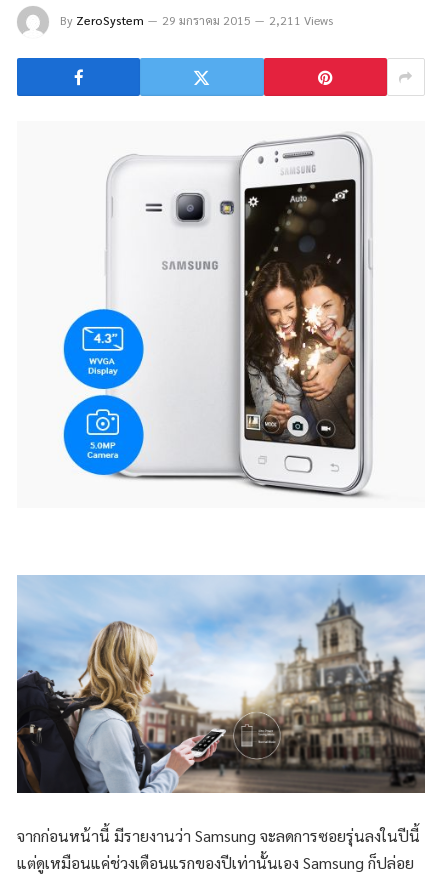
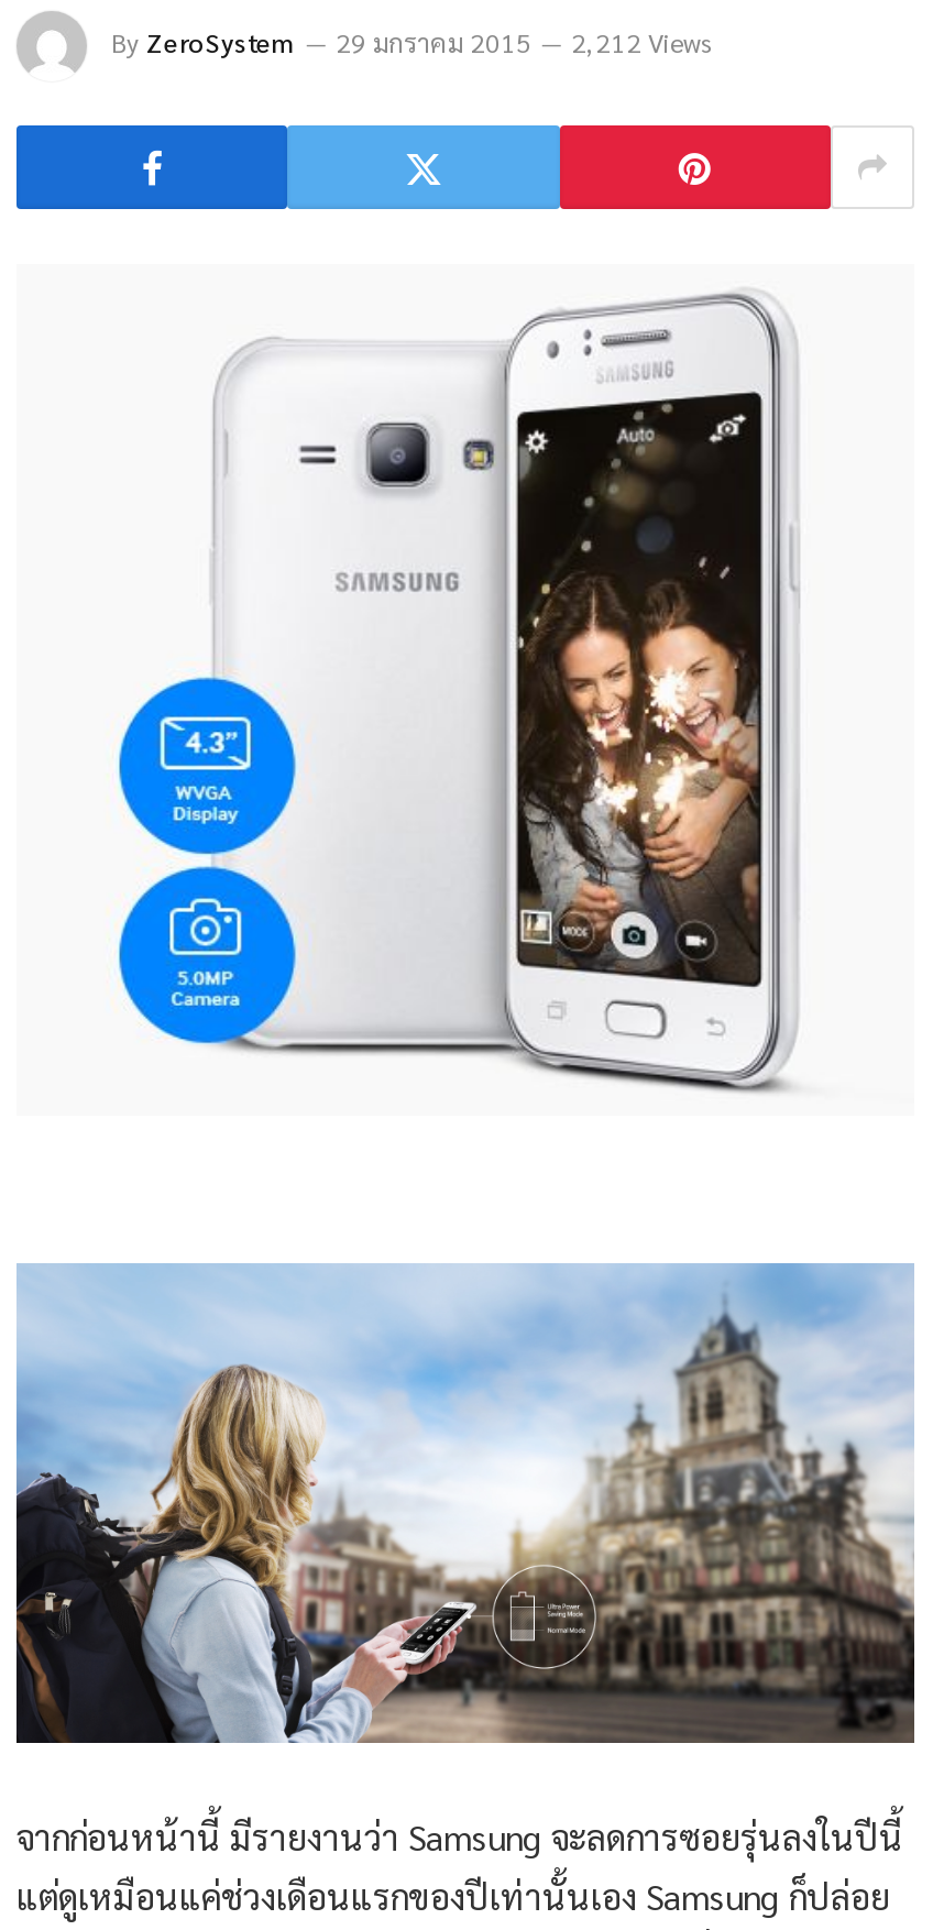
- By ZeroSystem 29 มกราคม 2015 2,211 Views
+ By ZeroSystem 29 มกราคม 2015 2,212 Views
